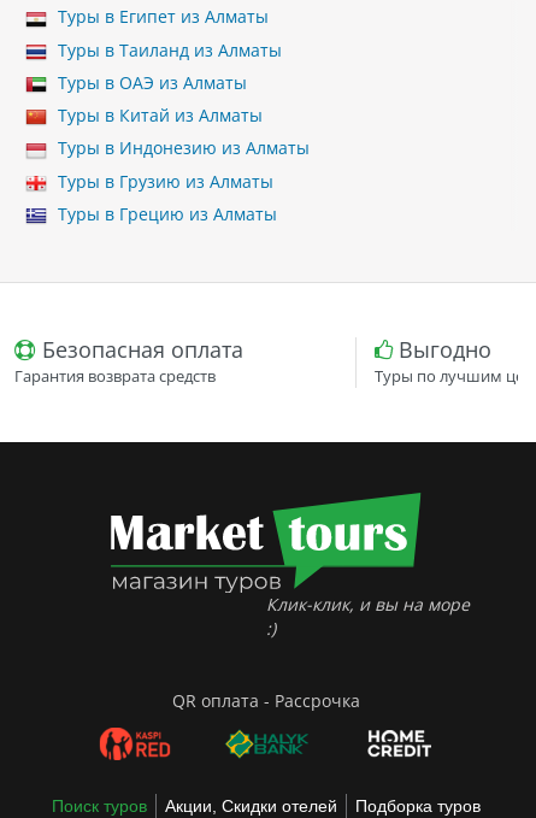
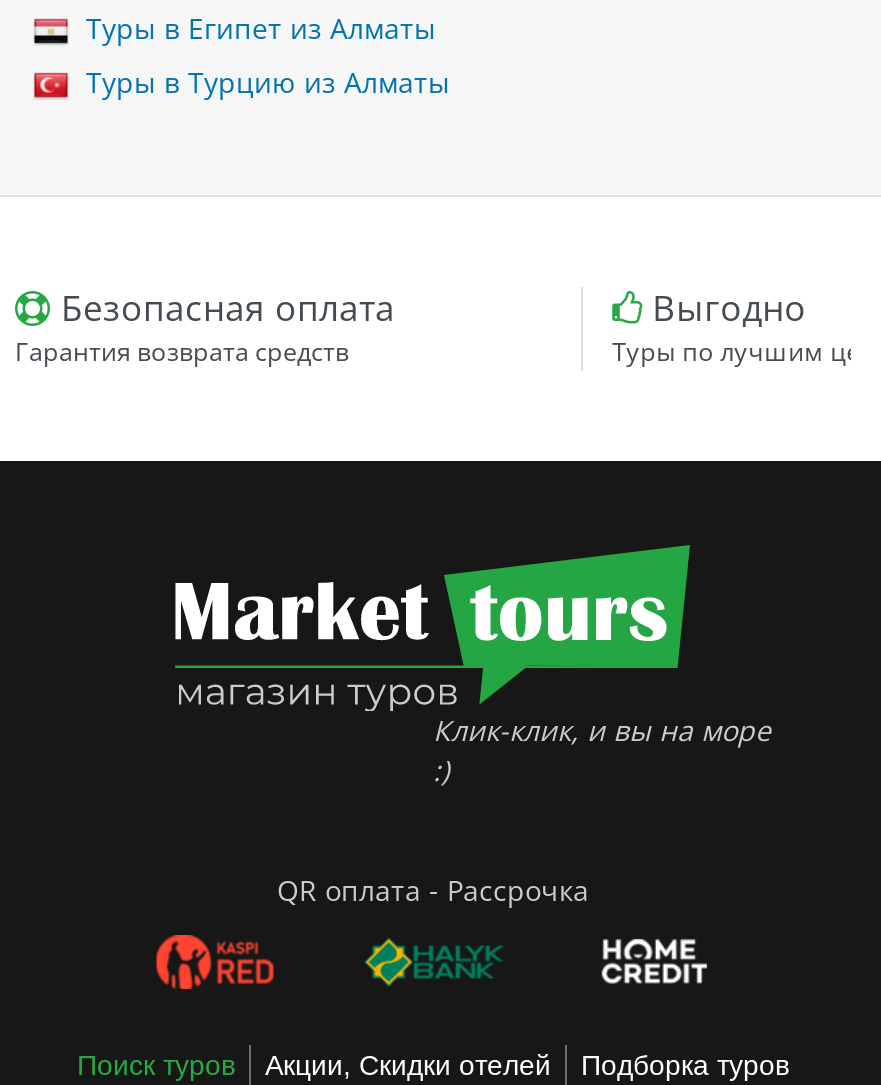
- Туры в Таиланд из Алматы
- Туры в ОАЭ из Алматы
- Туры в Китай из Алматы
- Туры в Индонезию из Алматы
- Туры в Грузию из Алматы
- Туры в Грецию из Алматы
+ Туры в Турцию из Алматы
